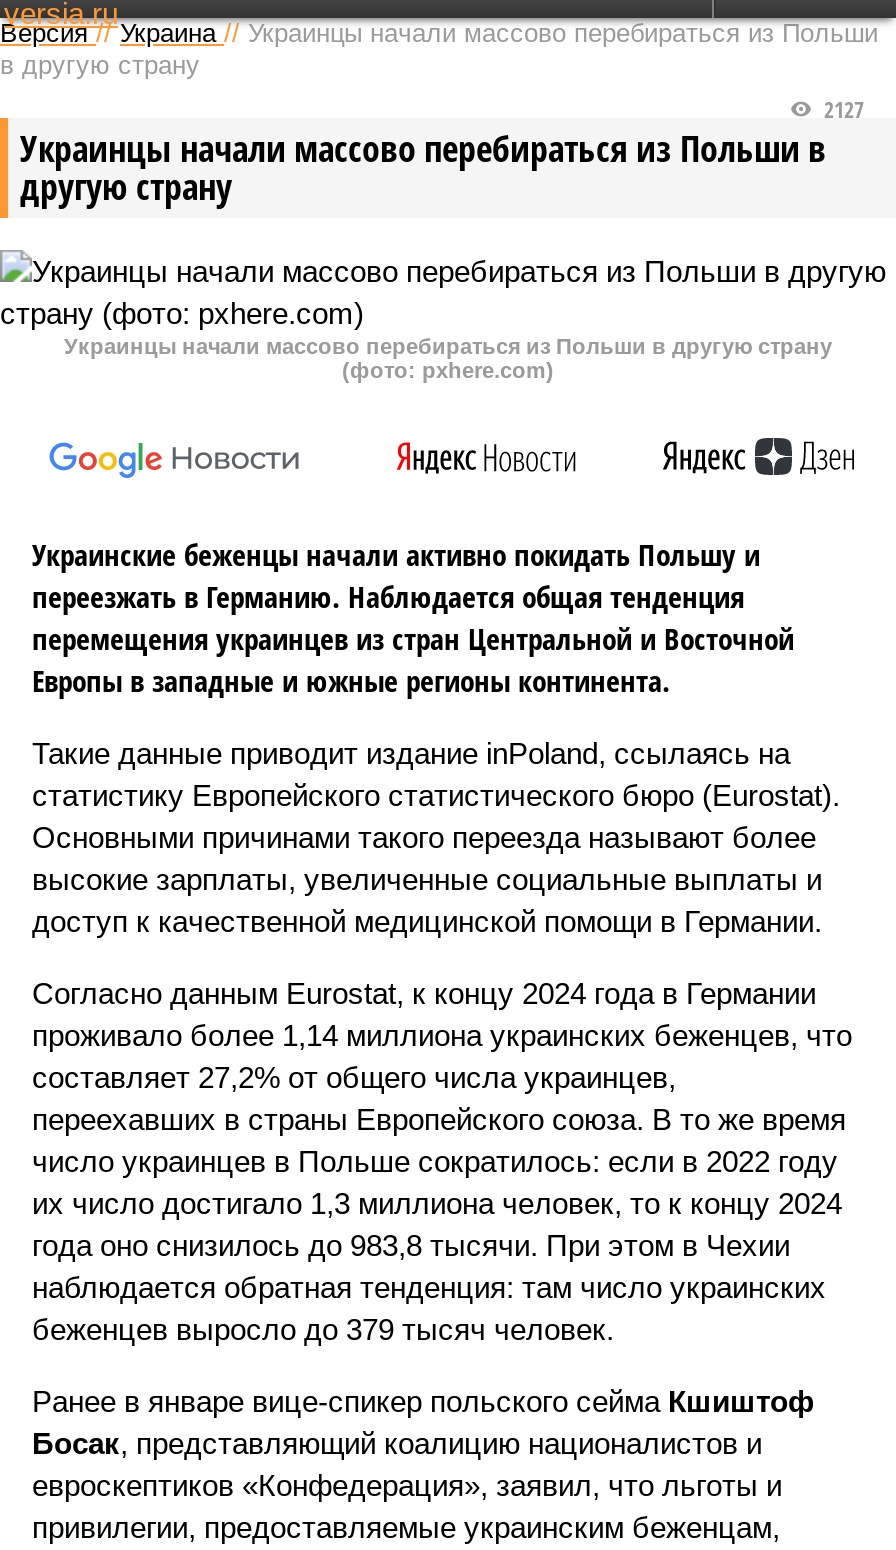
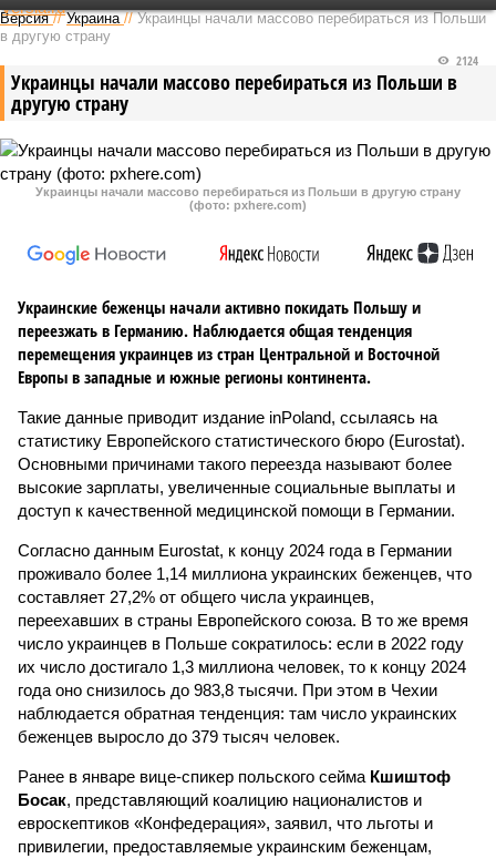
- 2127
+ 2124
